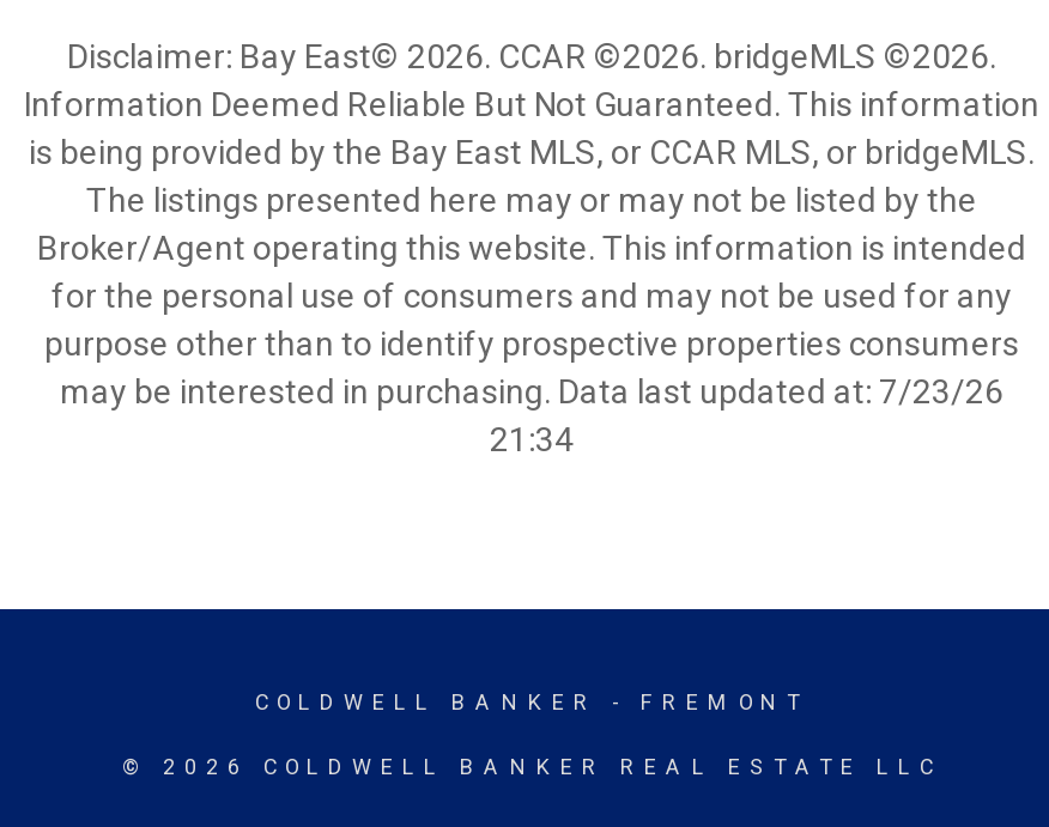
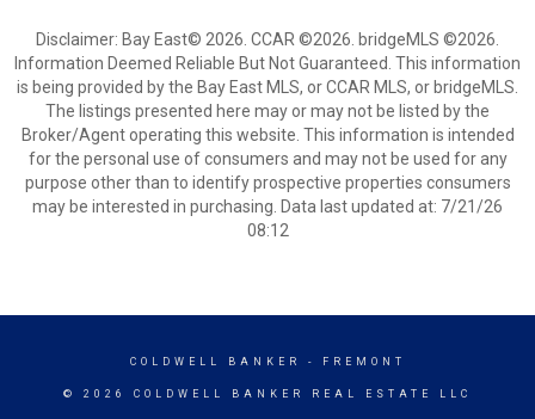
- may be interested in purchasing. Data last updated at: 7/23/26
+ may be interested in purchasing. Data last updated at: 7/21/26

- 21:34
+ 08:12
